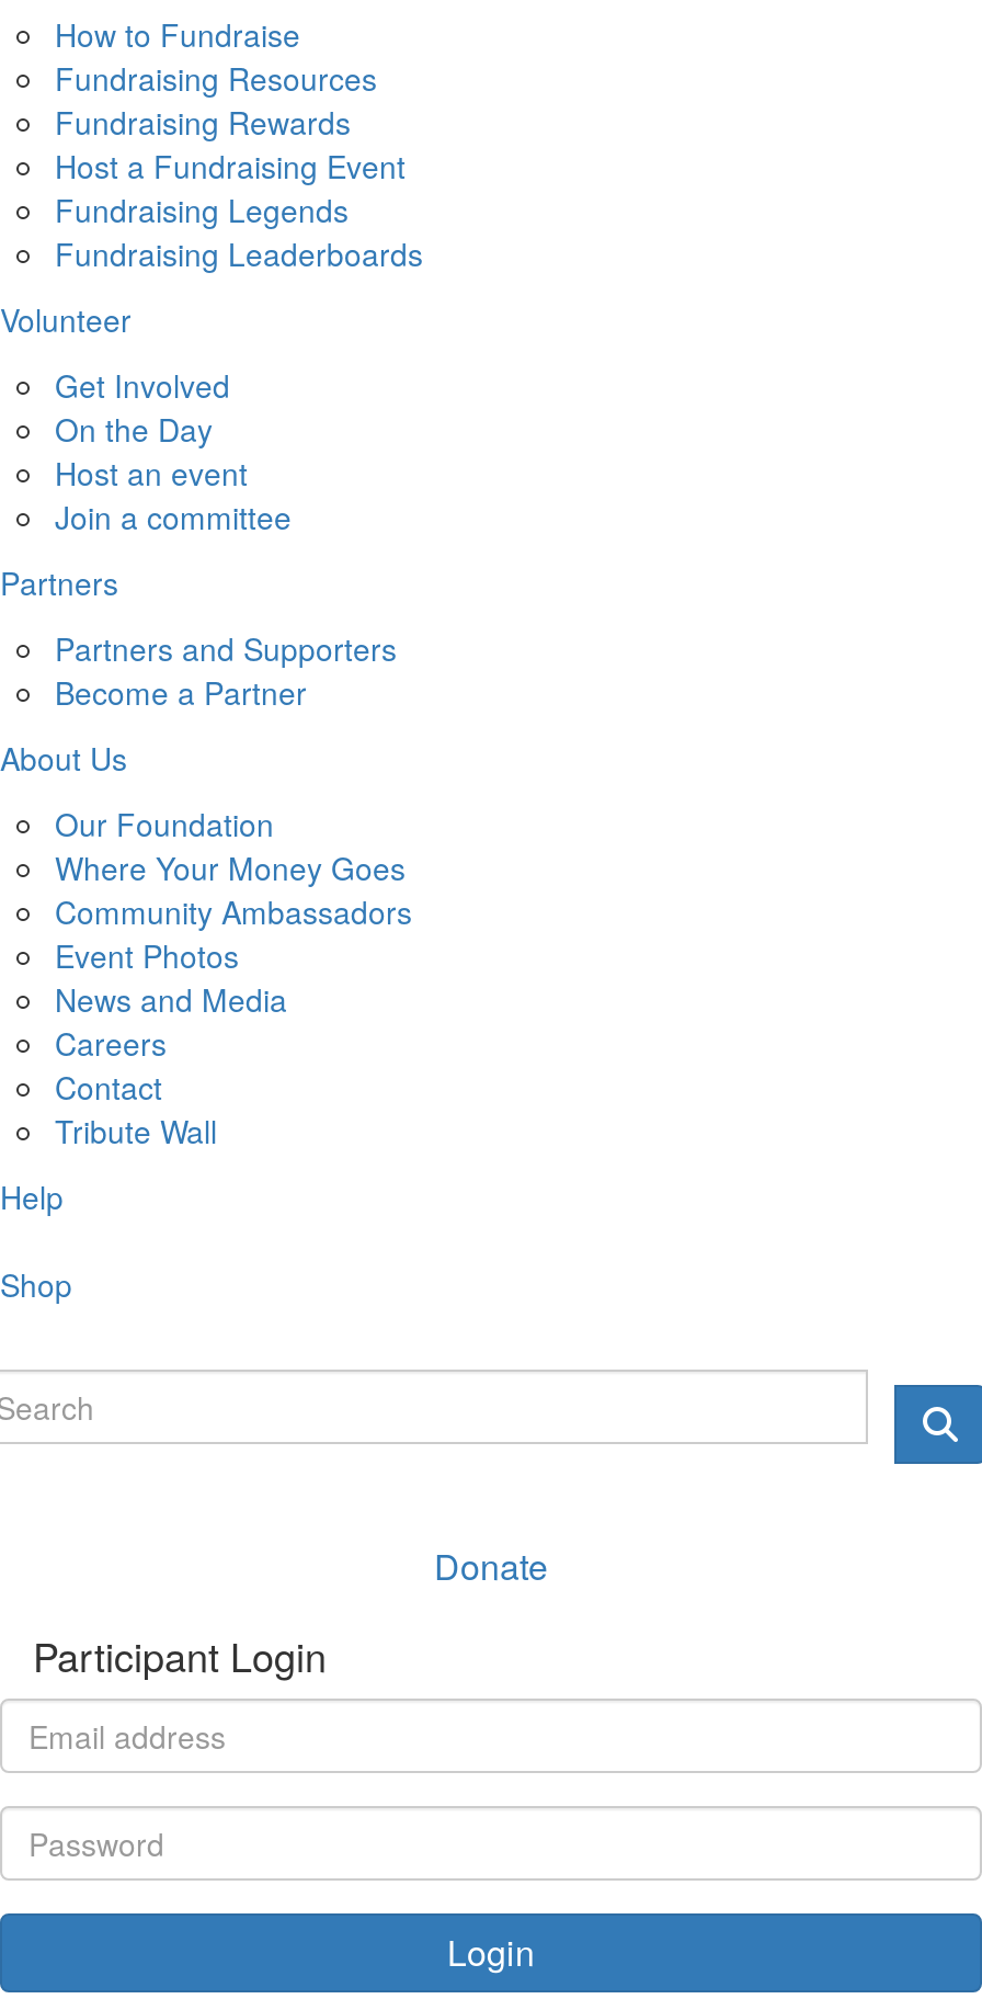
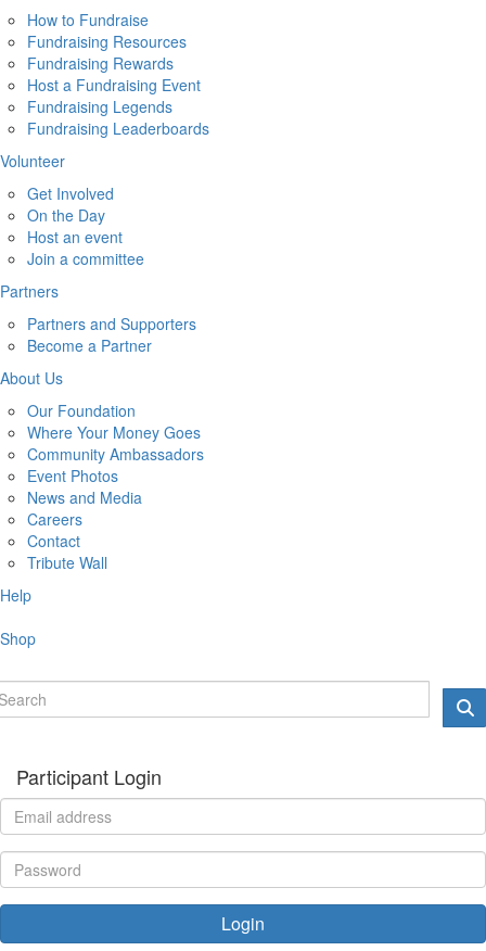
- Donate
